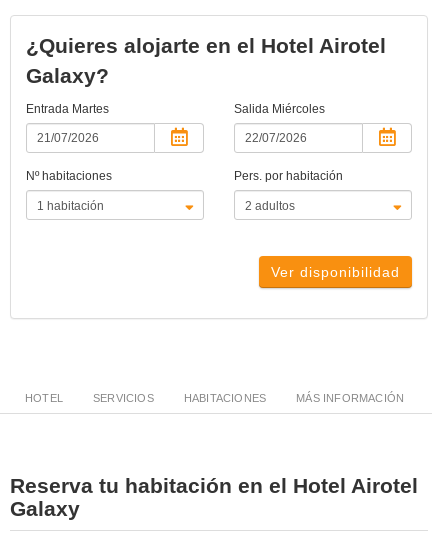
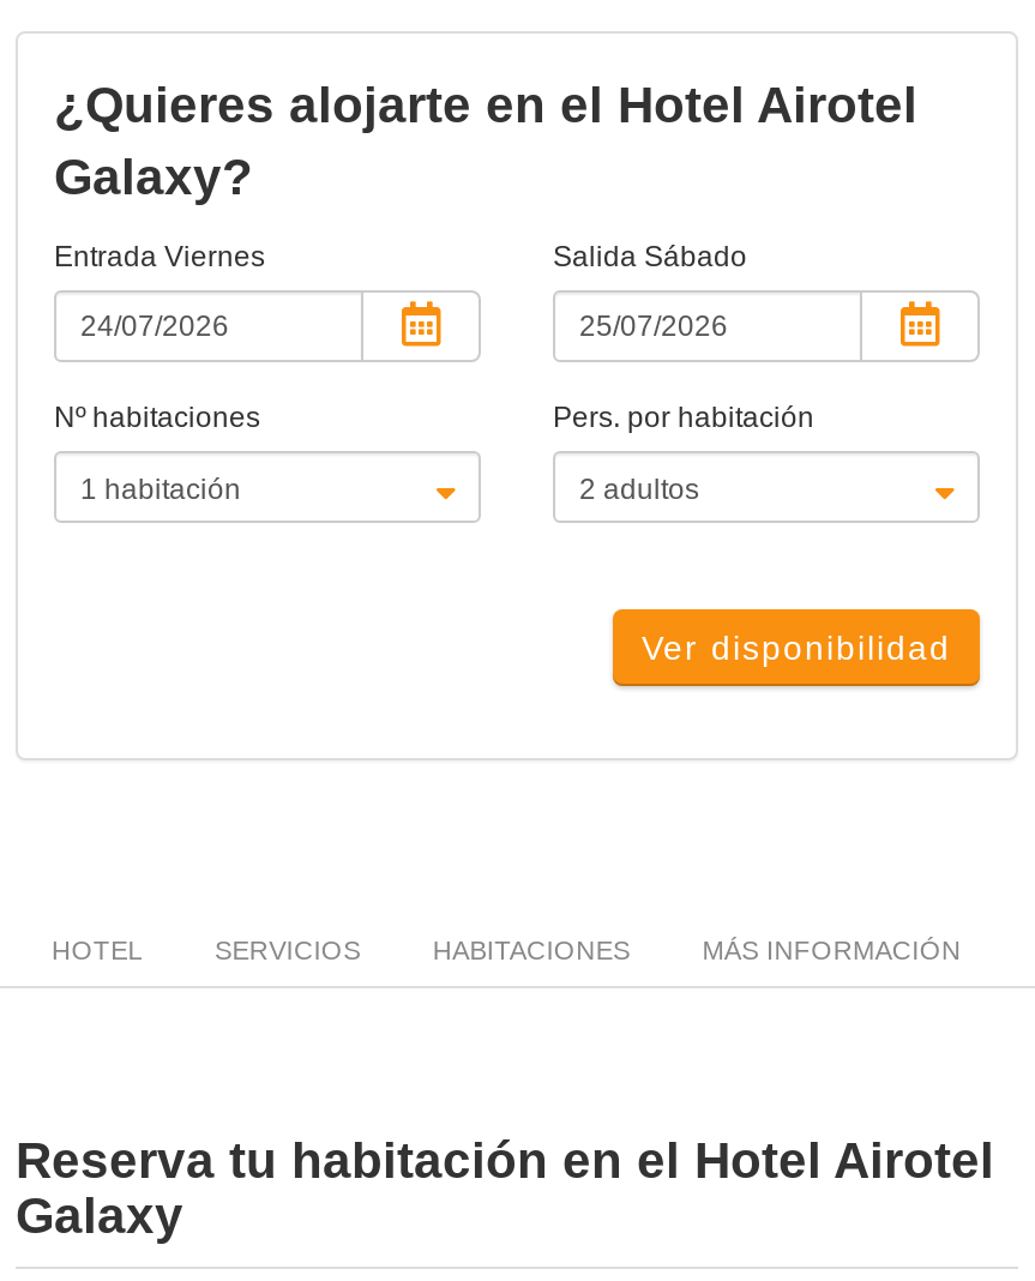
- Entrada Martes
+ Entrada Viernes

- Salida Miércoles
+ Salida Sábado
